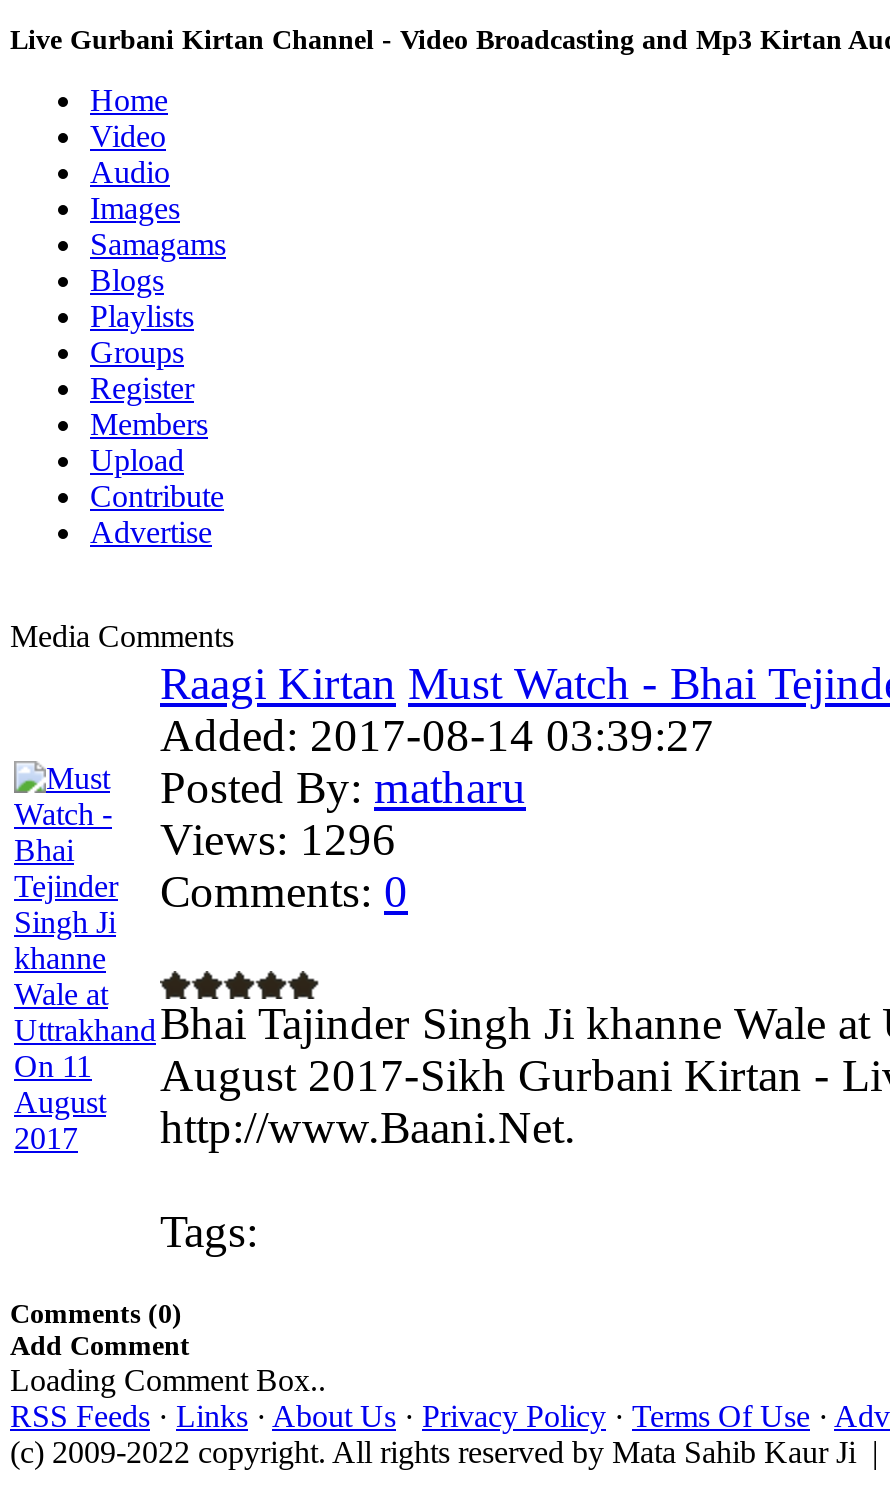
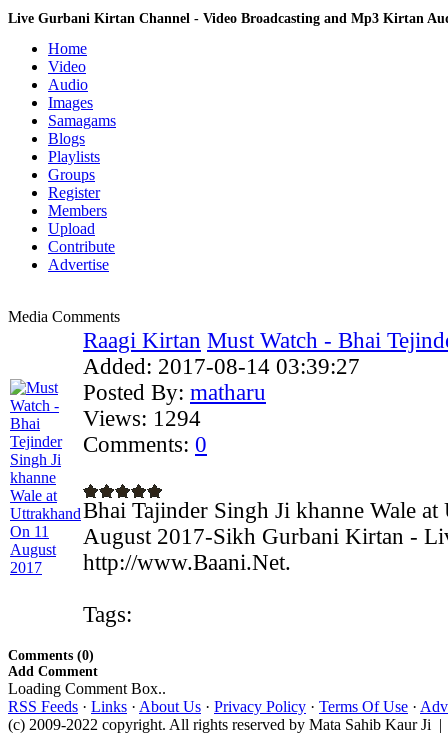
- Views: 1296
+ Views: 1294
